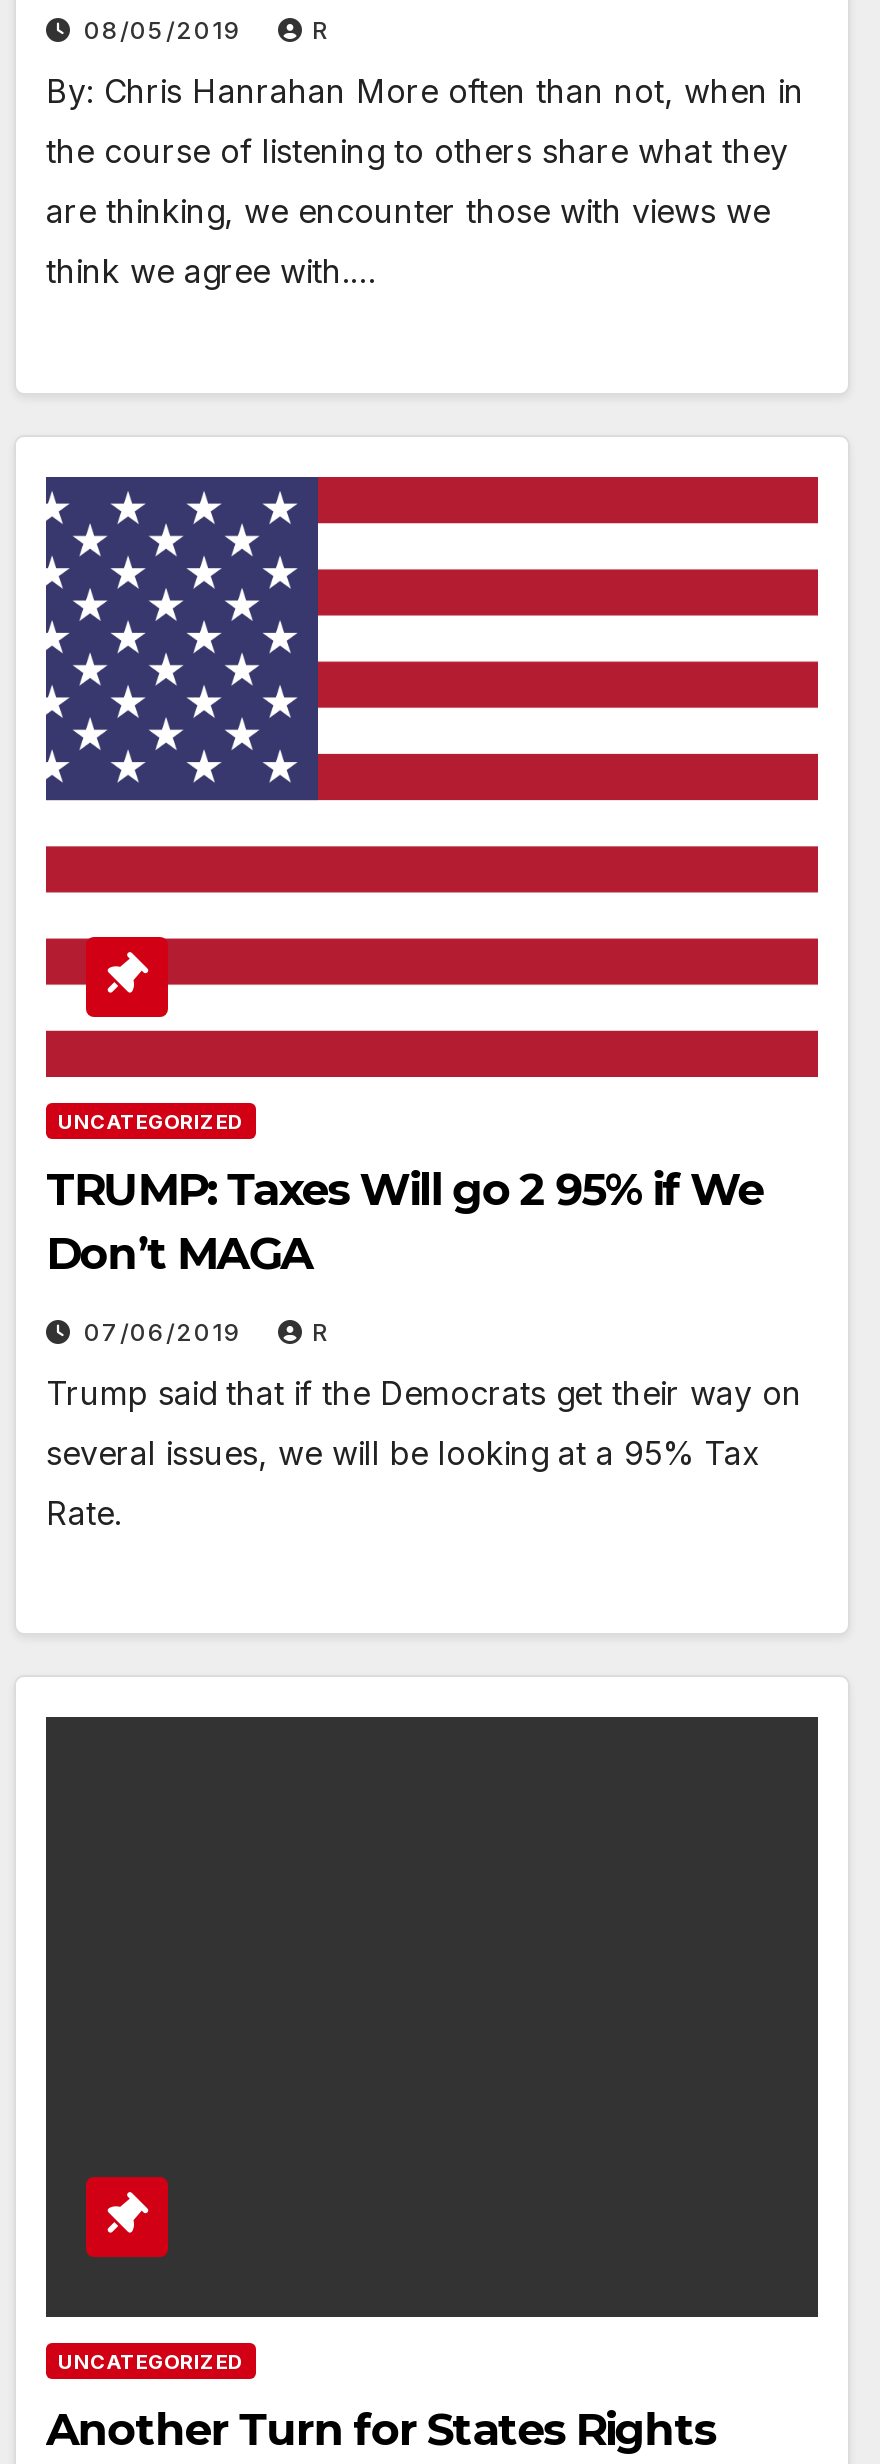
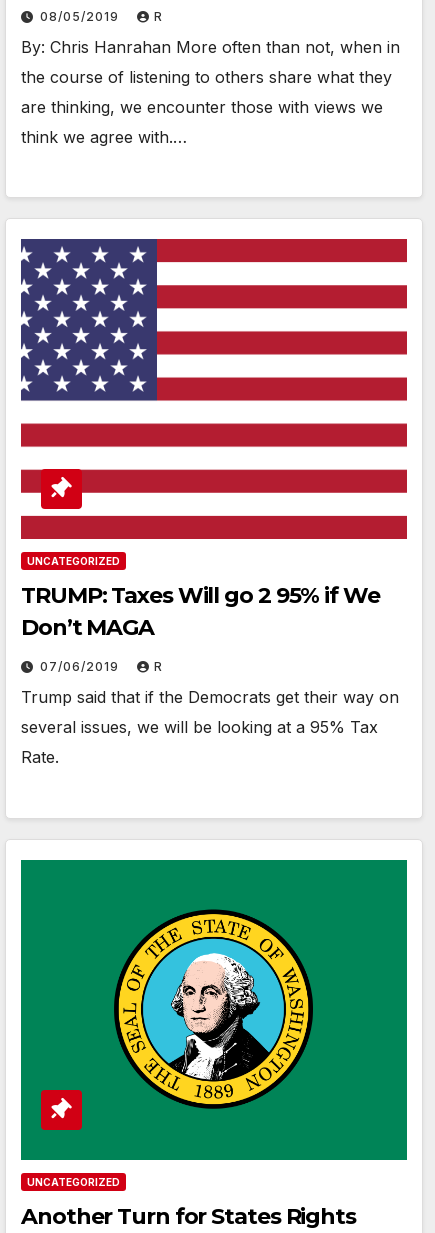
+ [image]
